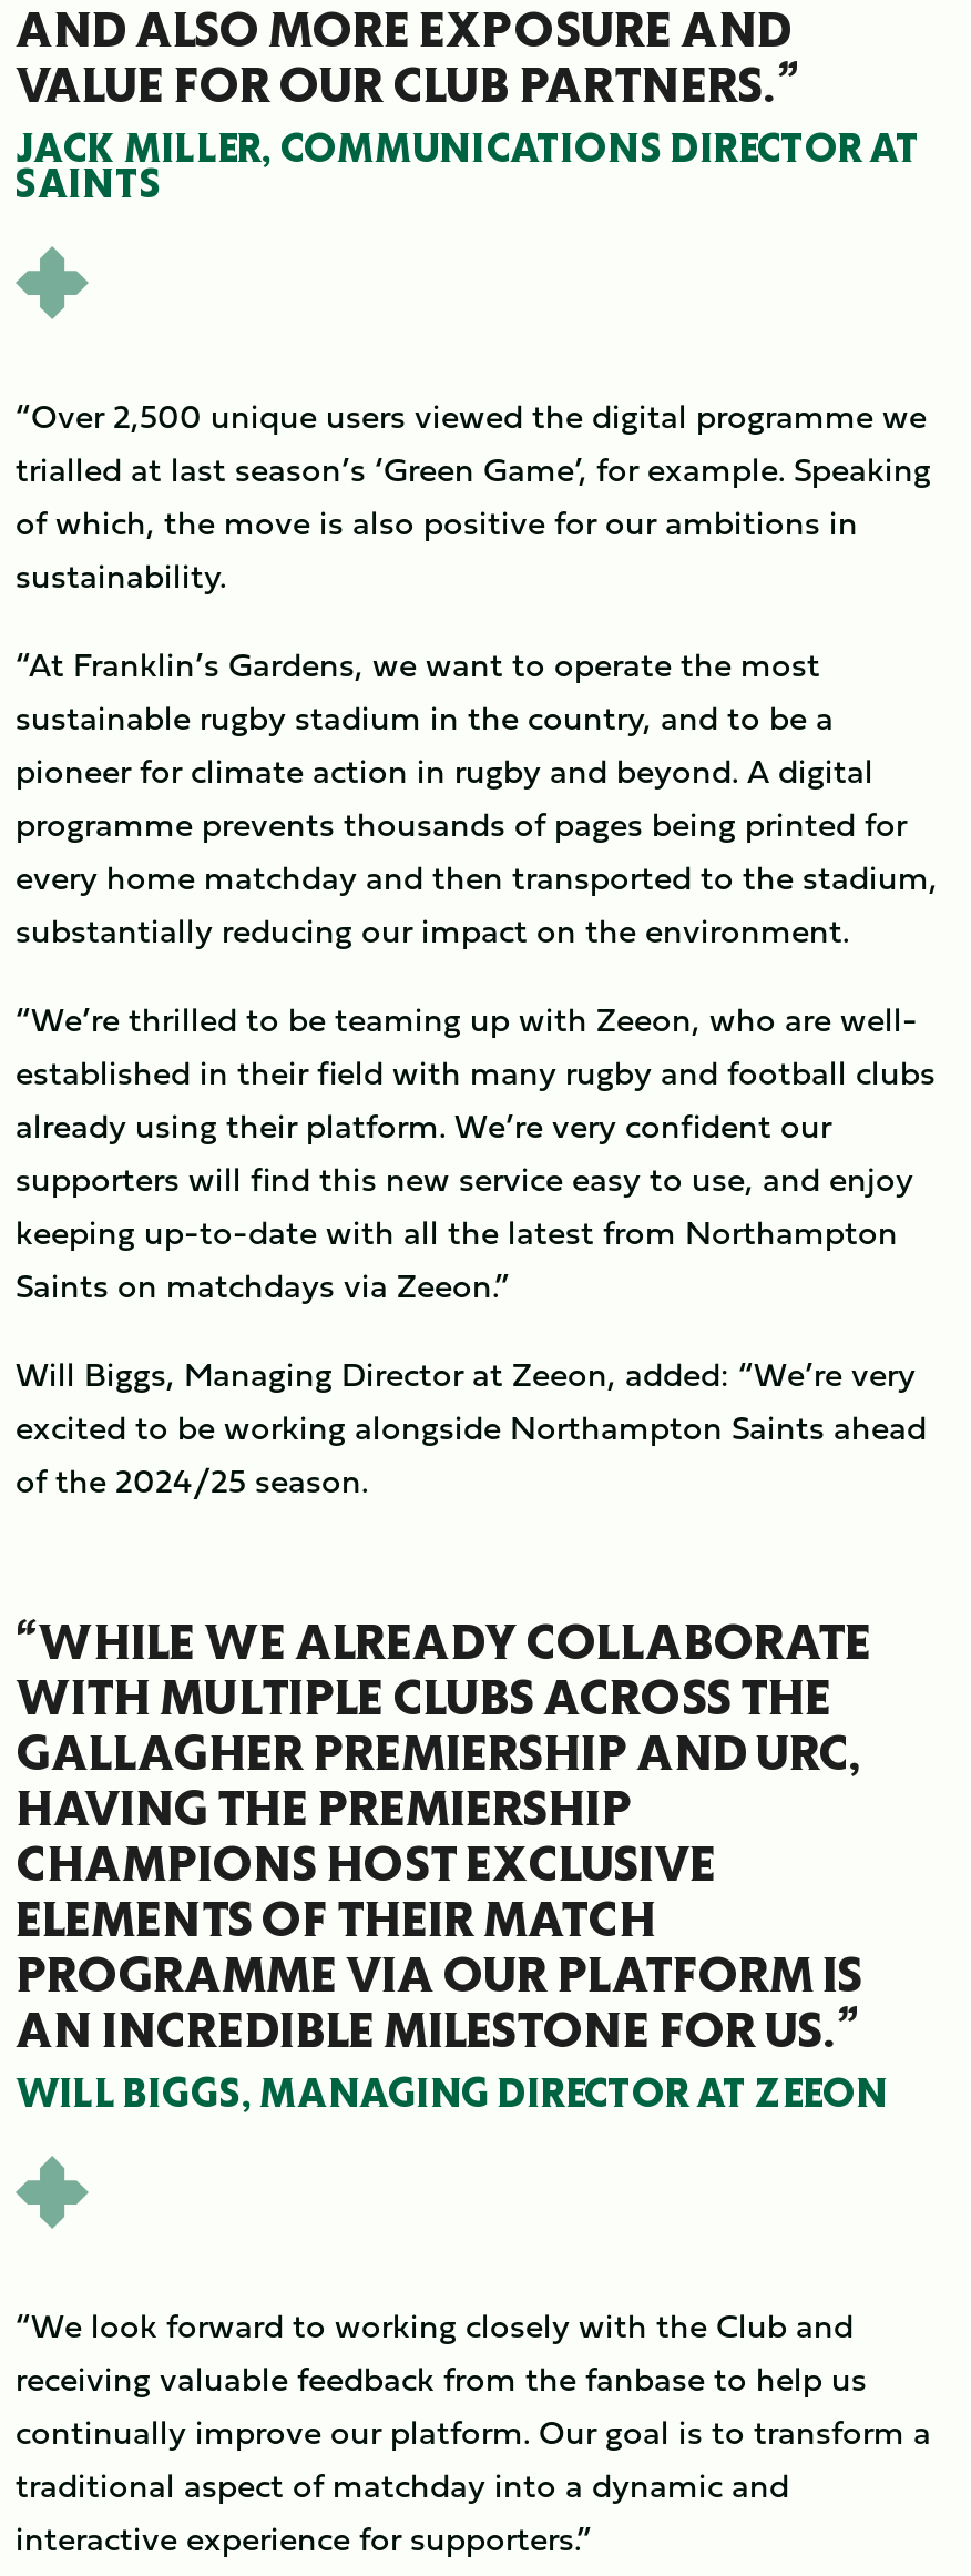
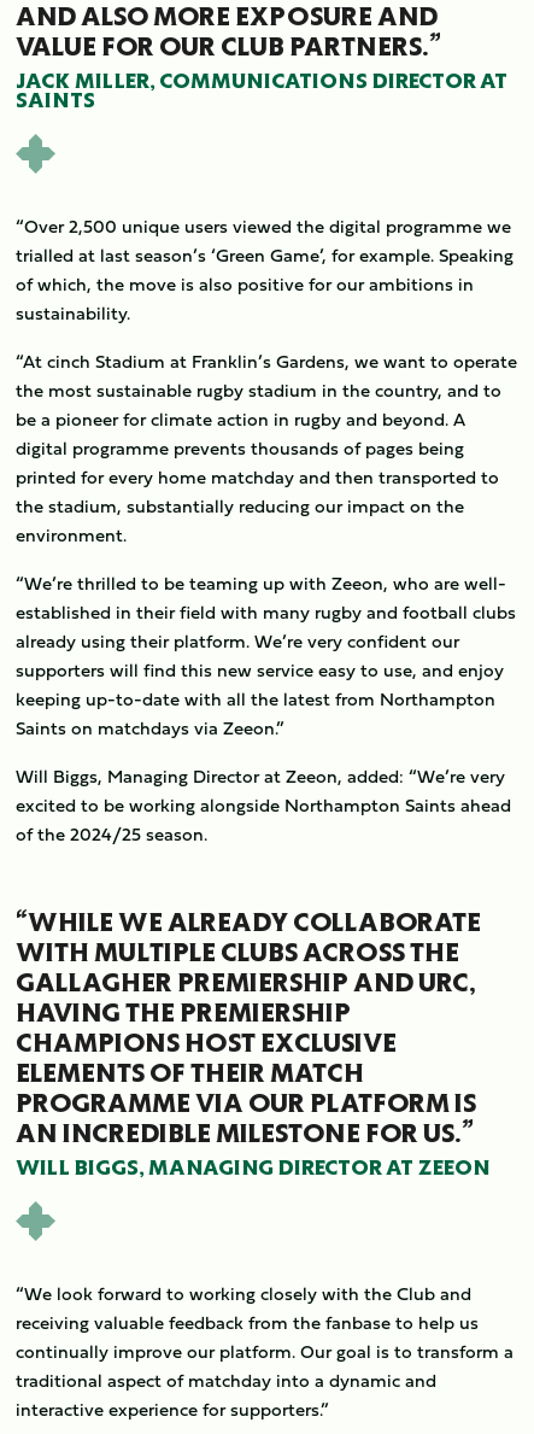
- “At Franklin’s Gardens, we want to operate the most
- sustainable rugby stadium in the country, and to be a
- pioneer for climate action in rugby and beyond. A digital
- programme prevents thousands of pages being printed for
- every home matchday and then transported to the stadium,
- substantially reducing our impact on the environment.
+ “At cinch Stadium at Franklin’s Gardens, we want to operate
+ the most sustainable rugby stadium in the country, and to
+ be a pioneer for climate action in rugby and beyond. A
+ digital programme prevents thousands of pages being
+ printed for every home matchday and then transported to
+ the stadium, substantially reducing our impact on the
+ environment.
